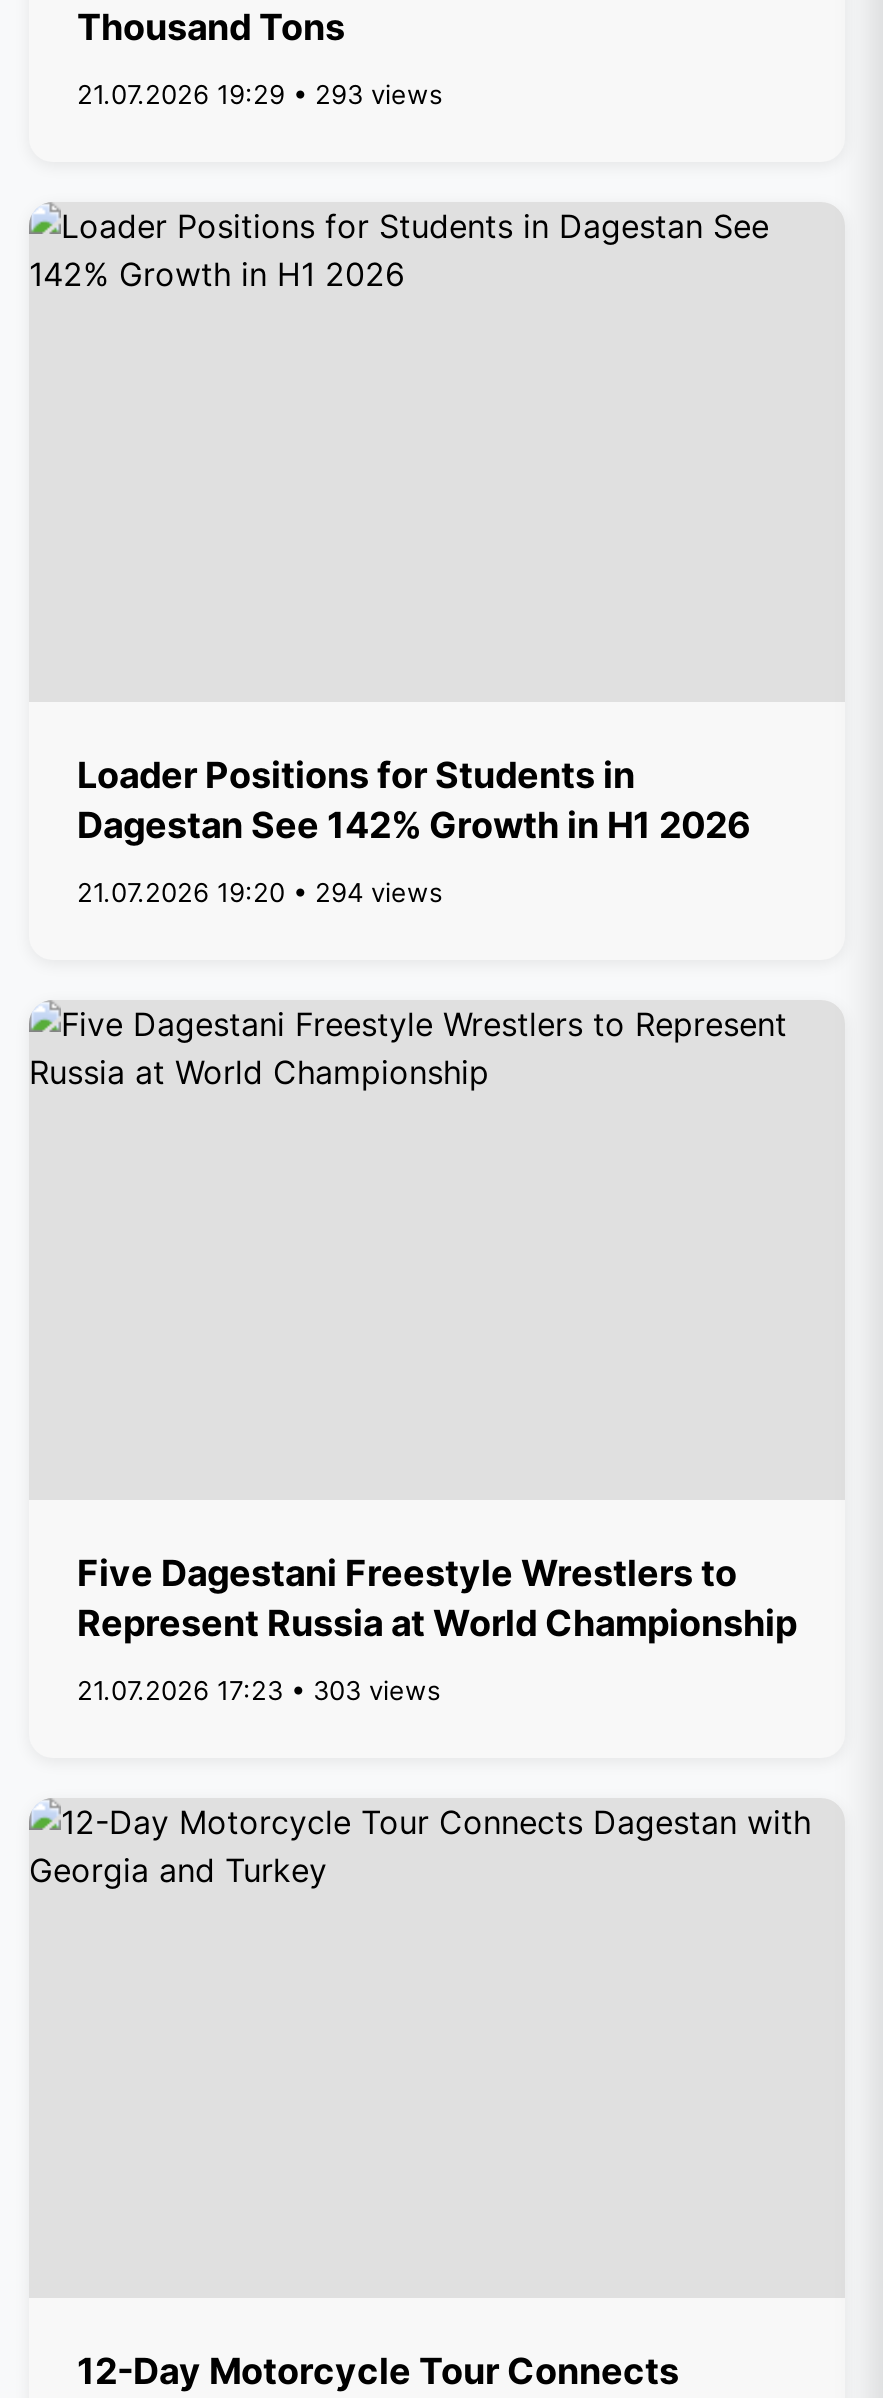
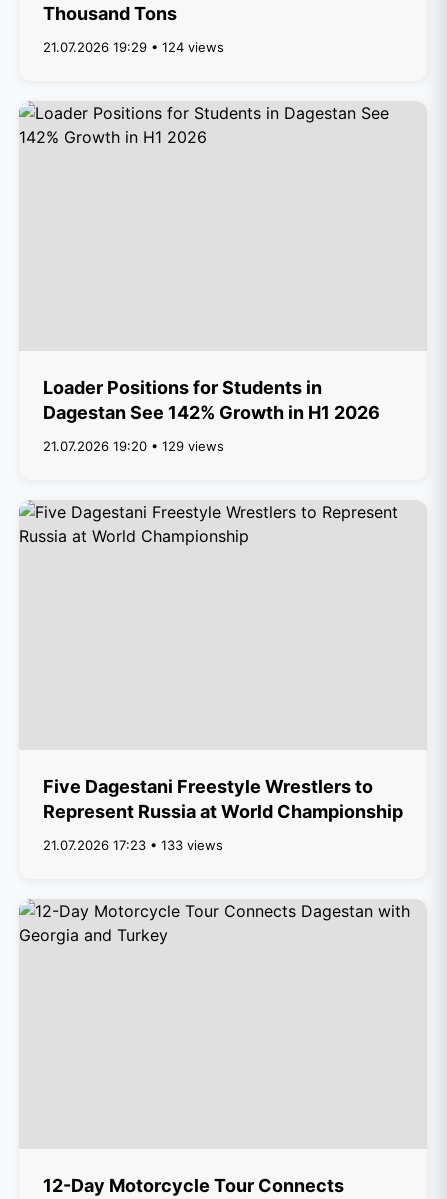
- 21.07.2026 19:29 • 293 views
+ 21.07.2026 19:29 • 124 views

- 21.07.2026 19:20 • 294 views
+ 21.07.2026 19:20 • 129 views

- 21.07.2026 17:23 • 303 views
+ 21.07.2026 17:23 • 133 views
